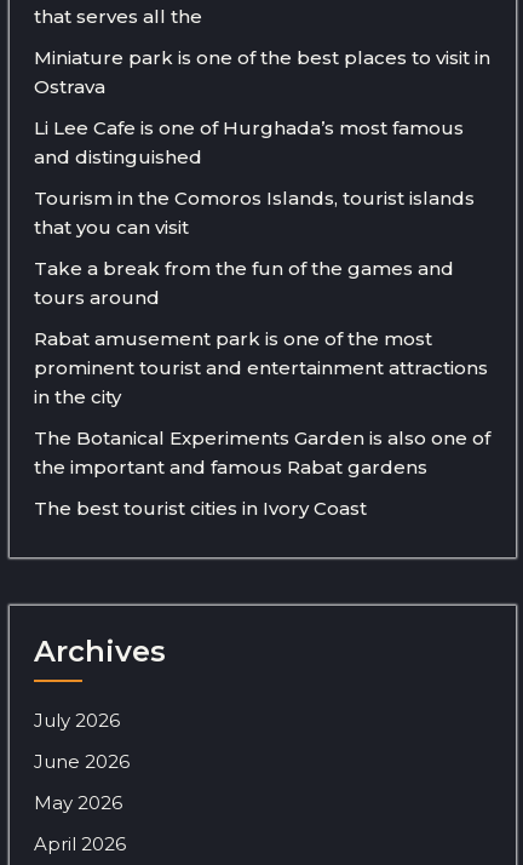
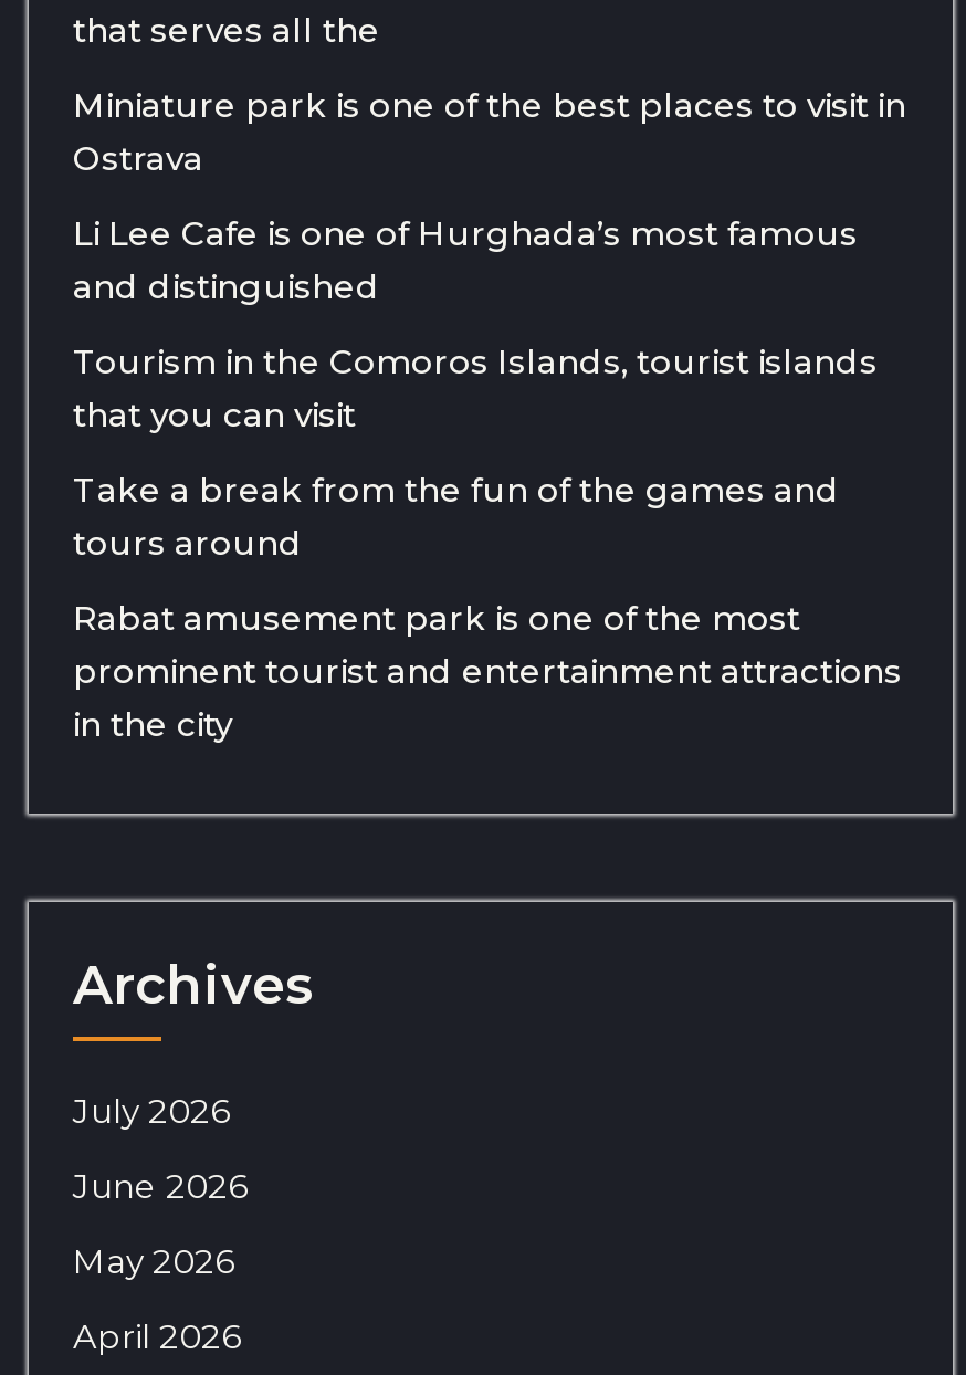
- The Botanical Experiments Garden is also one of
- the important and famous Rabat gardens
- The best tourist cities in Ivory Coast
